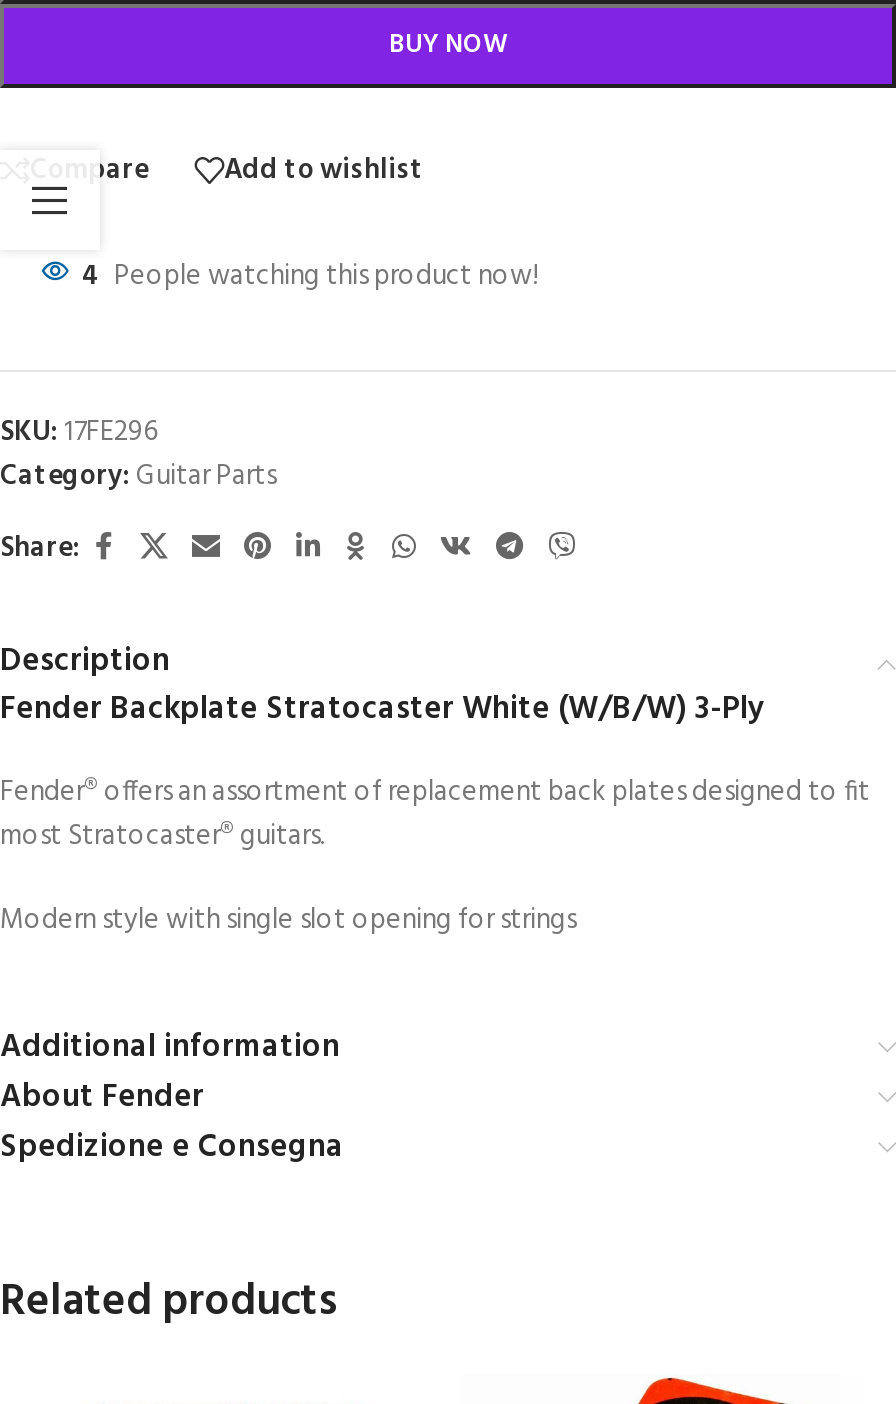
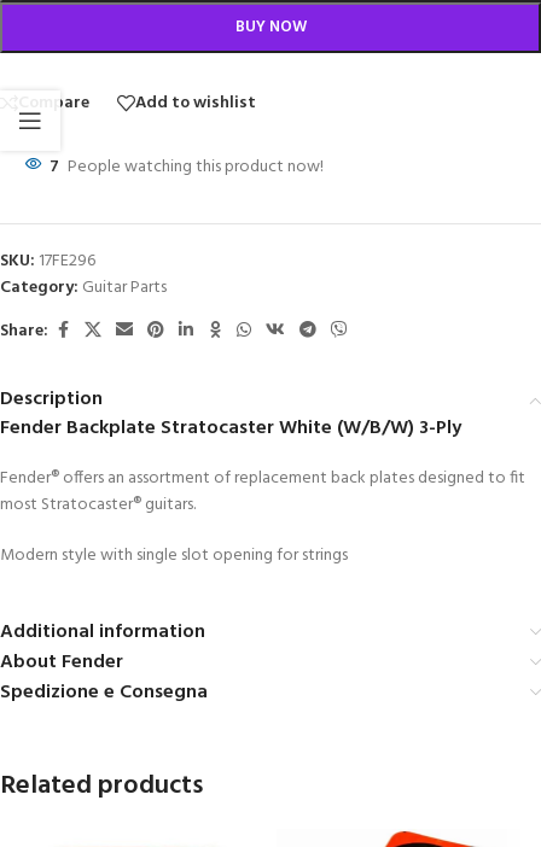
- 4 People watching this product now!
+ 7 People watching this product now!
